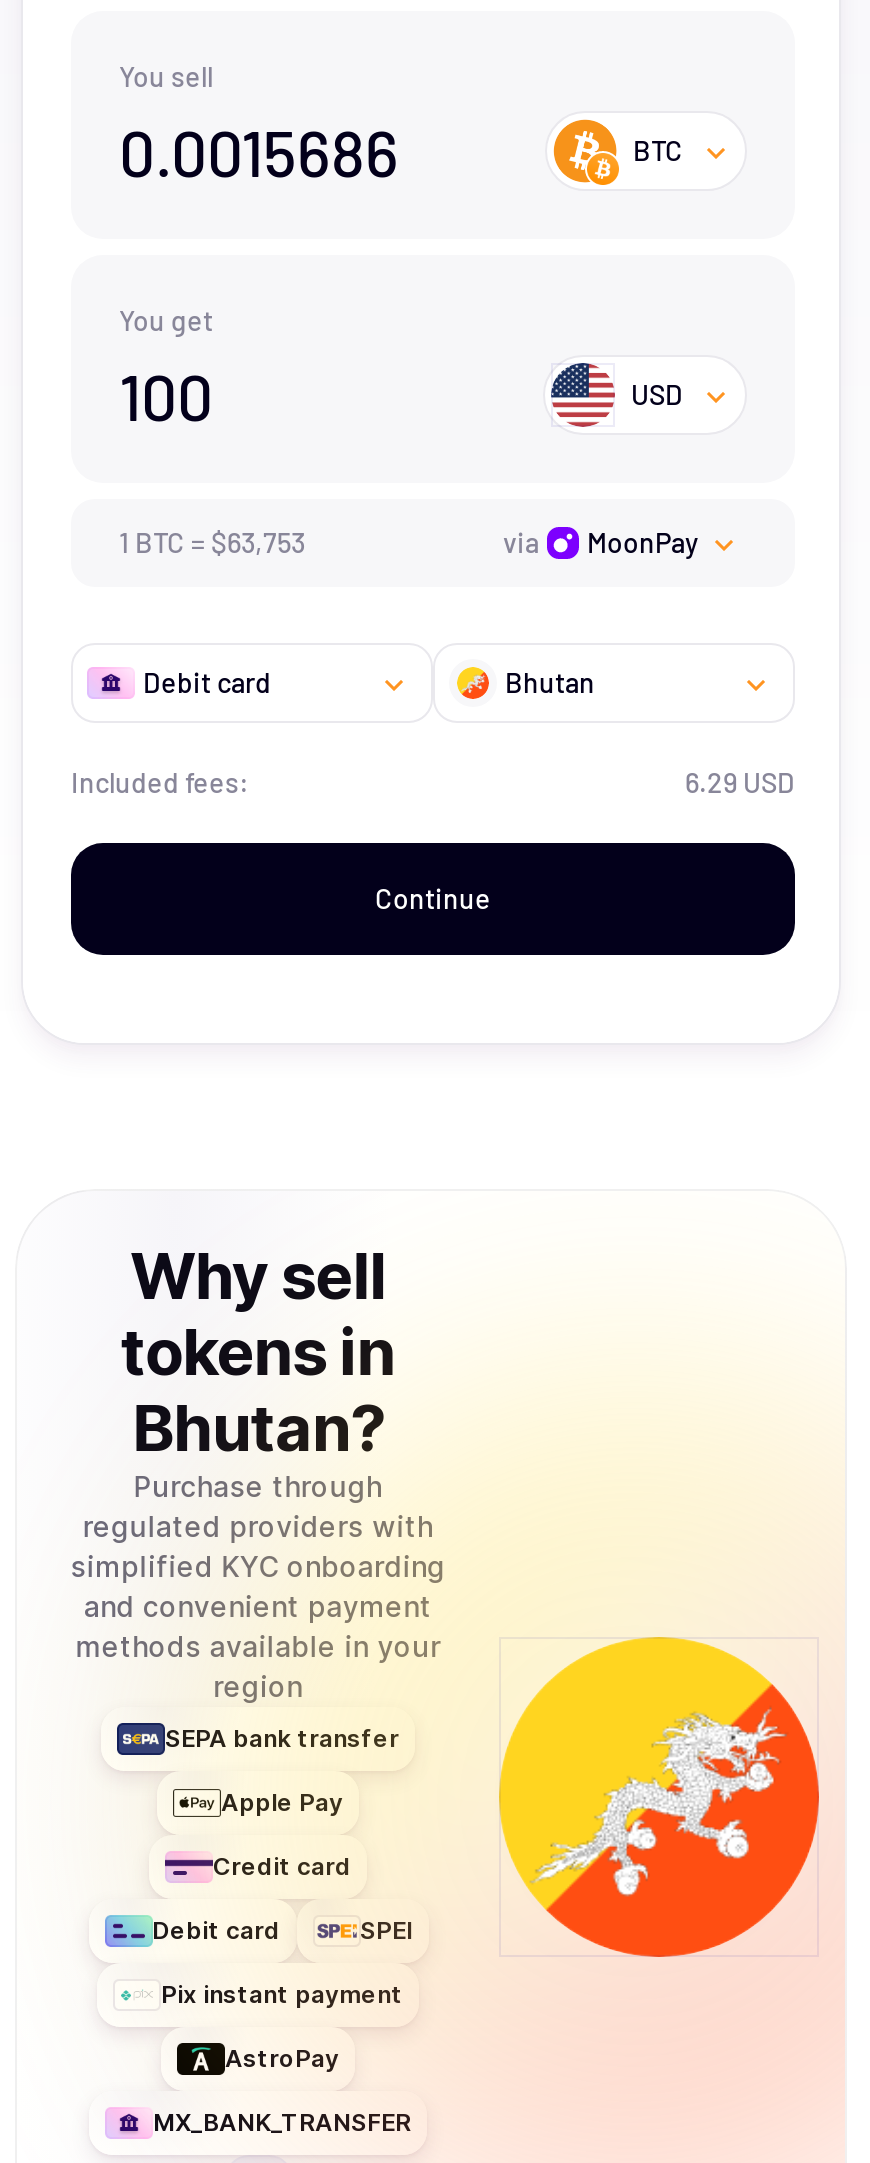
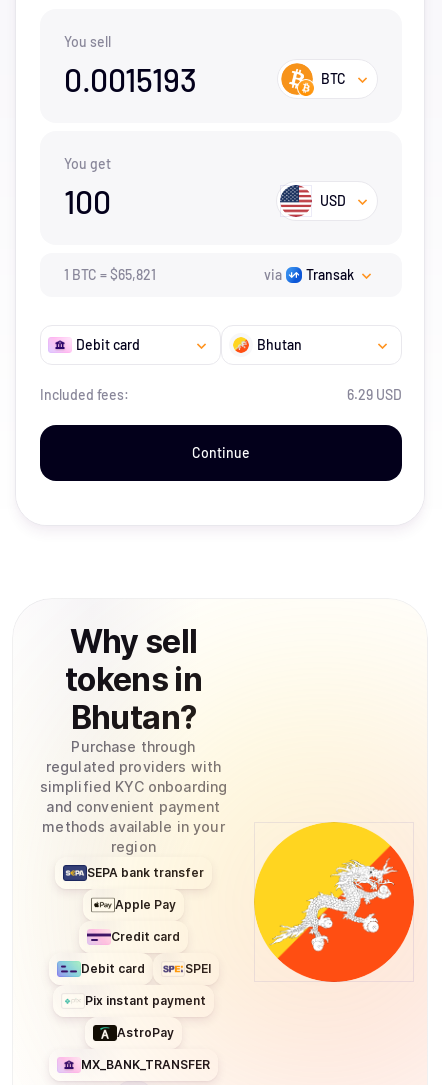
- 0.0015686
+ 0.0015193

- 1 BTC = $63,753
+ 1 BTC = $65,821

- MoonPay
+ Transak
